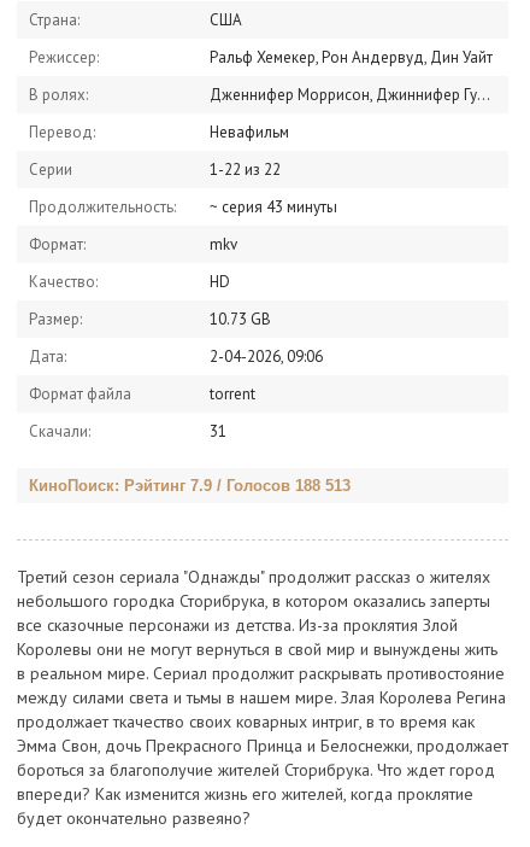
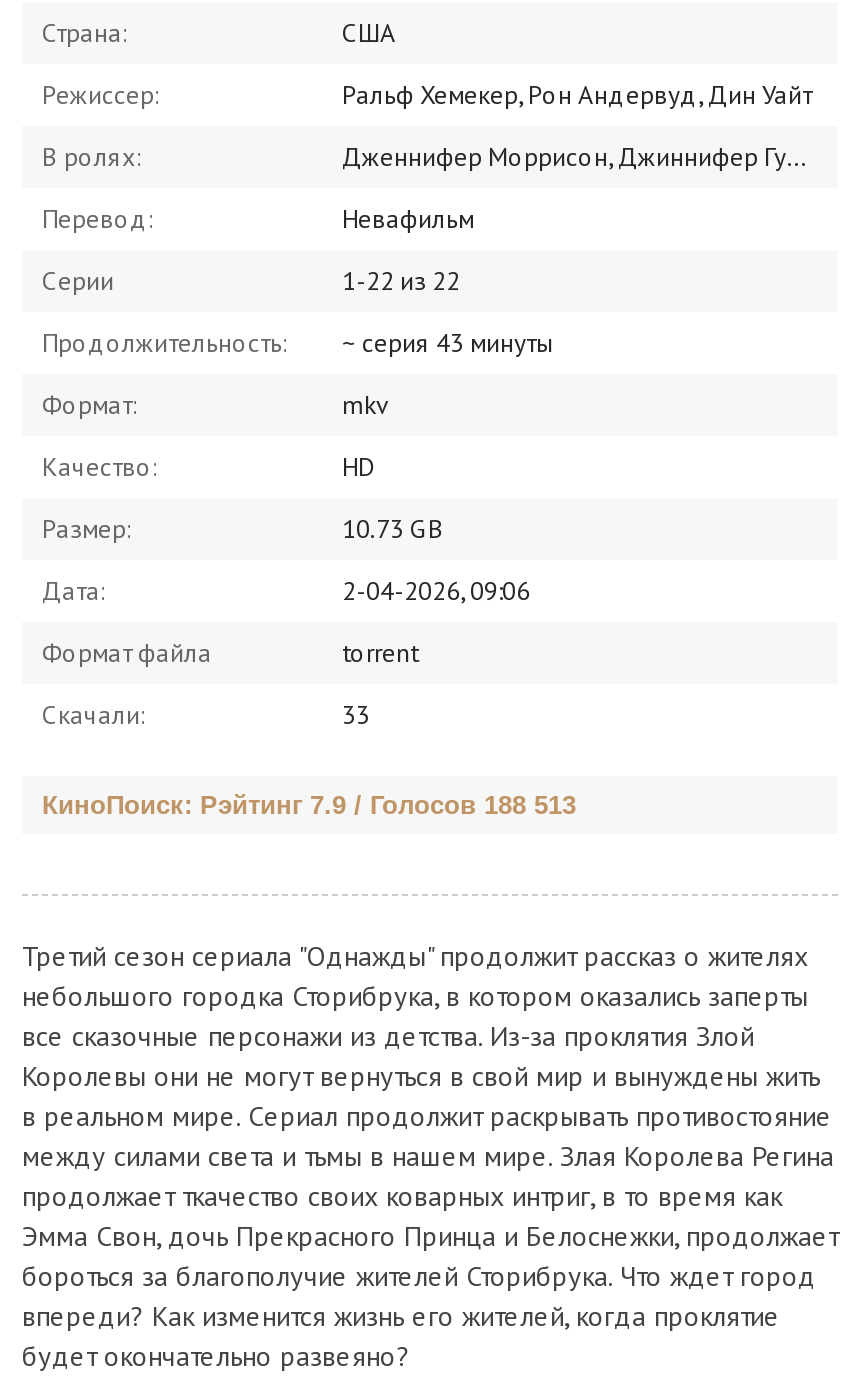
- 31
+ 33
